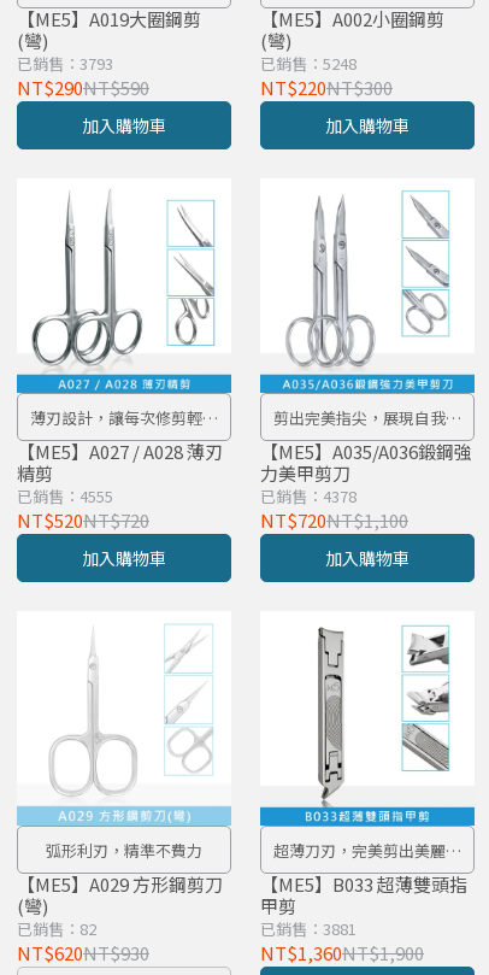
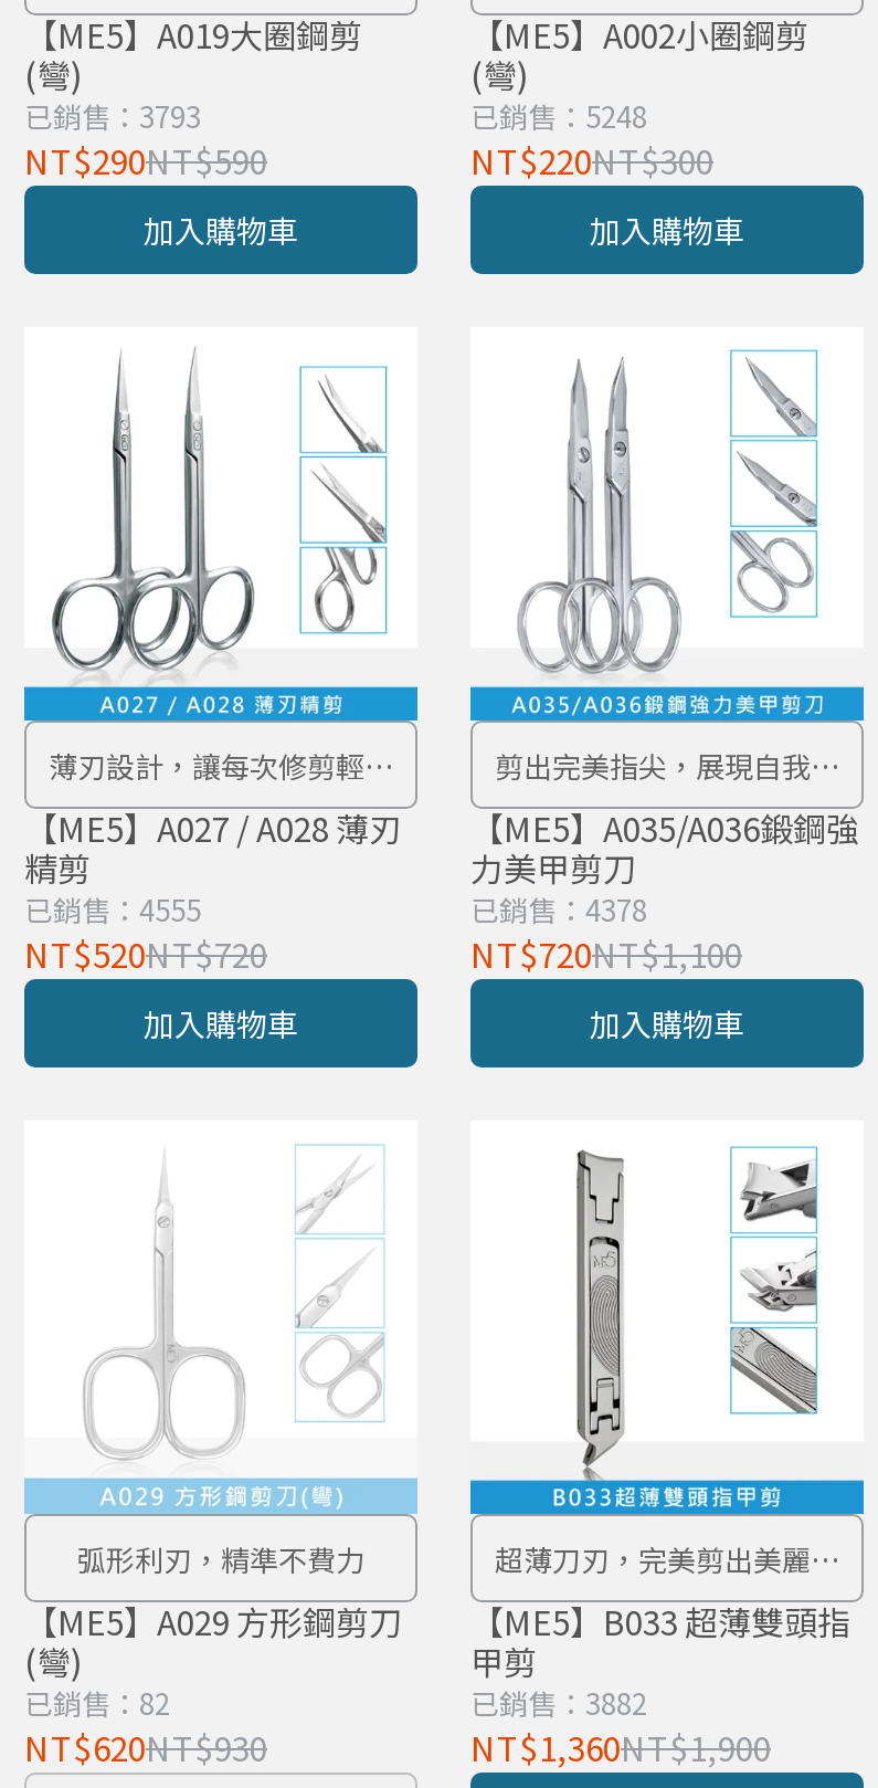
- 已銷售：3881
+ 已銷售：3882
